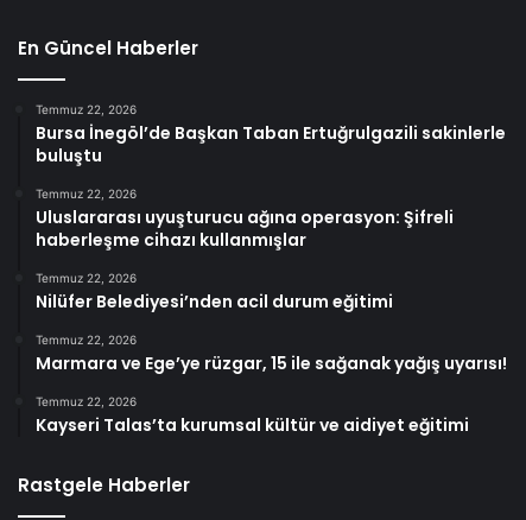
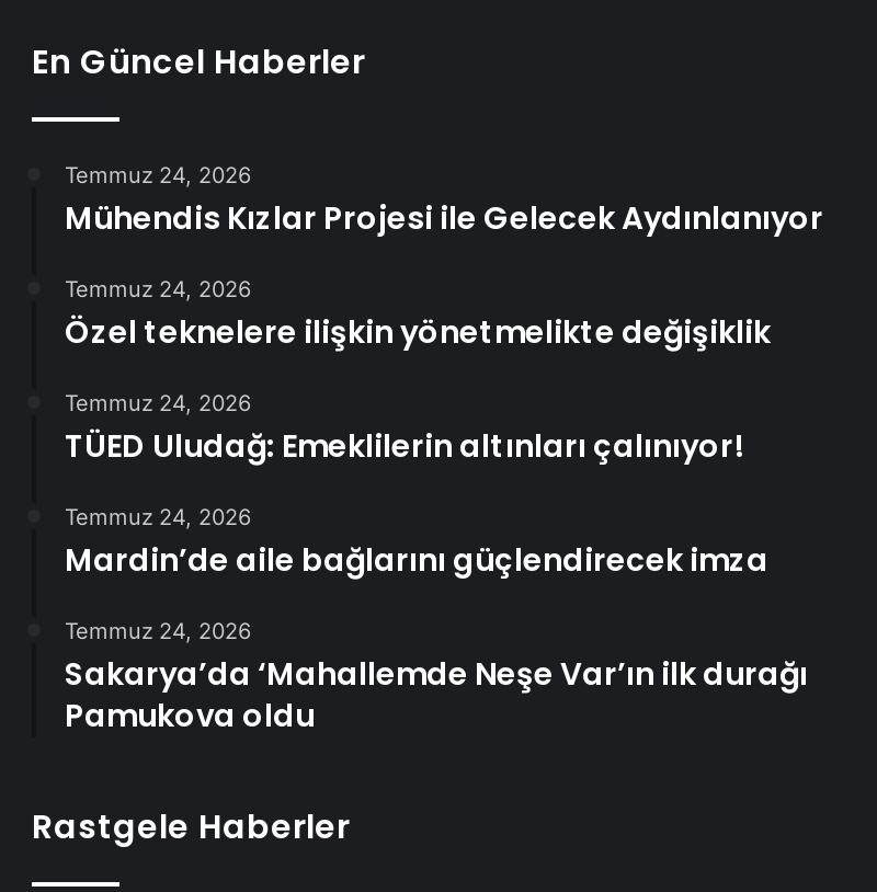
- Temmuz 22, 2026
- Bursa İnegöl’de Başkan Taban Ertuğrulgazili sakinlerle
- buluştu
+ Temmuz 24, 2026
+ Mühendis Kızlar Projesi ile Gelecek Aydınlanıyor

- Temmuz 22, 2026
- Uluslararası uyuşturucu ağına operasyon: Şifreli
- haberleşme cihazı kullanmışlar
+ Temmuz 24, 2026
+ Özel teknelere ilişkin yönetmelikte değişiklik

- Temmuz 22, 2026
- Nilüfer Belediyesi’nden acil durum eğitimi
+ Temmuz 24, 2026
+ TÜED Uludağ: Emeklilerin altınları çalınıyor!

- Temmuz 22, 2026
- Marmara ve Ege’ye rüzgar, 15 ile sağanak yağış uyarısı!
+ Temmuz 24, 2026
+ Mardin’de aile bağlarını güçlendirecek imza

- Temmuz 22, 2026
- Kayseri Talas’ta kurumsal kültür ve aidiyet eğitimi
+ Temmuz 24, 2026
+ Sakarya’da ‘Mahallemde Neşe Var’ın ilk durağı
+ Pamukova oldu
